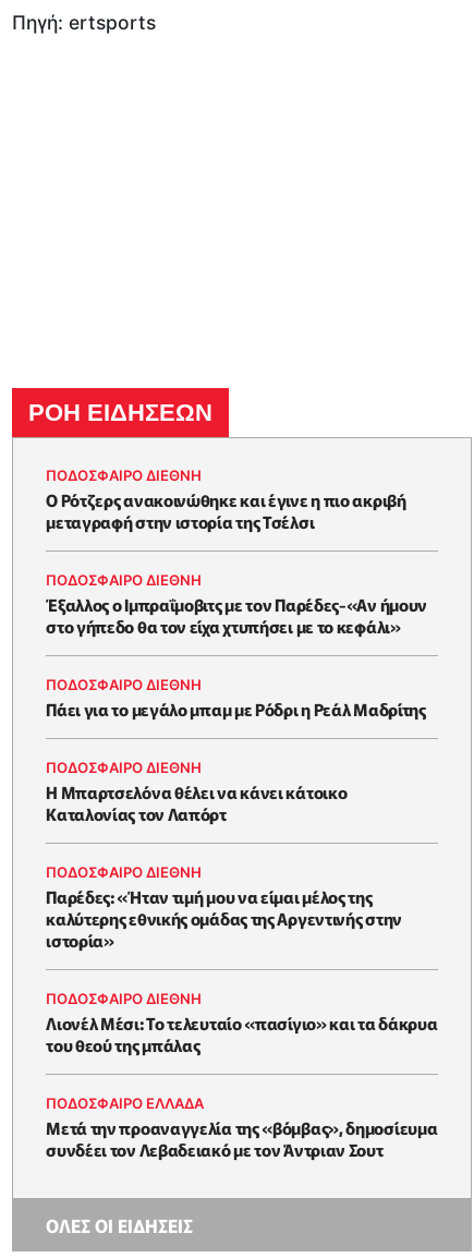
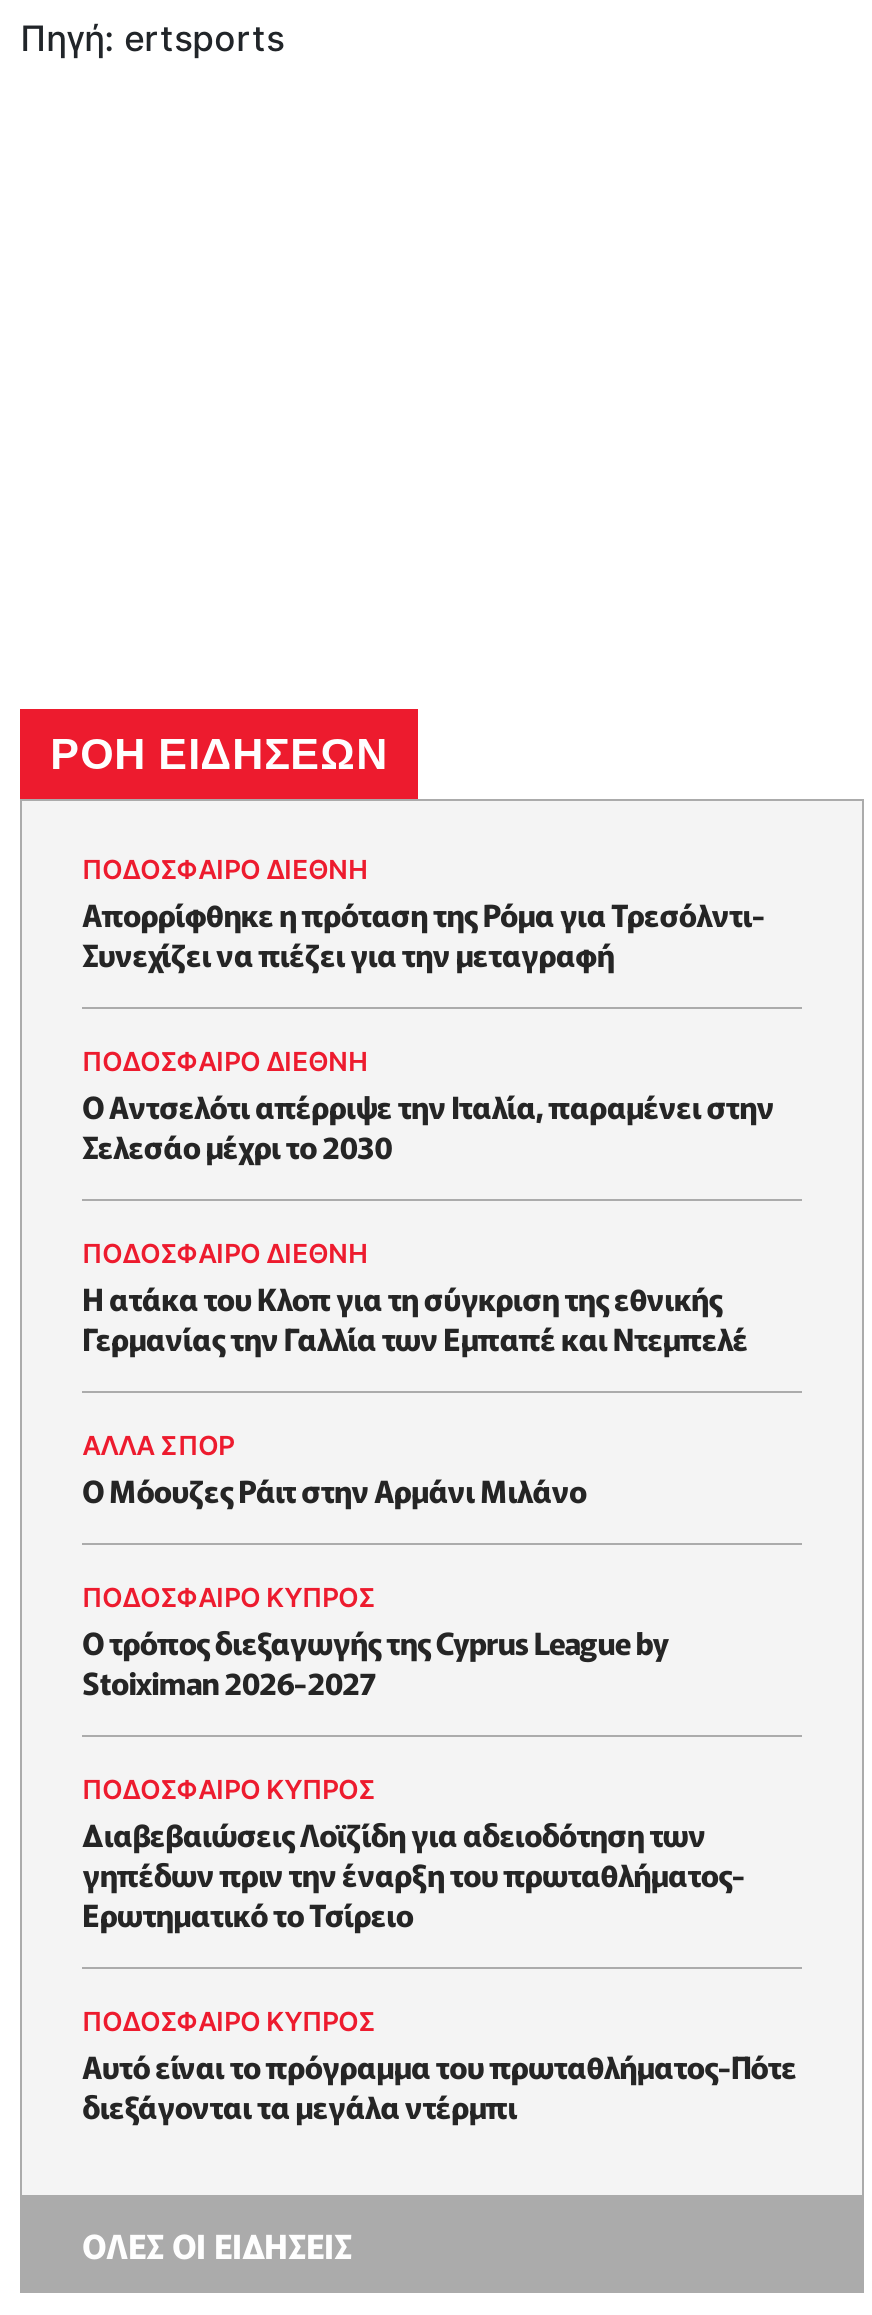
- Ο Ρότζερς ανακοινώθηκε και έγινε η πιο ακριβή
- μεταγραφή στην ιστορία της Τσέλσι
+ Απορρίφθηκε η πρόταση της Ρόμα για Τρεσόλντι-
+ Συνεχίζει να πιέζει για την μεταγραφή

- Έξαλλος ο Ιμπραΐμοβιτς με τον Παρέδες-«Αν ήμουν
- στο γήπεδο θα τον είχα χτυπήσει με το κεφάλι»
+ Ο Αντσελότι απέρριψε την Ιταλία, παραμένει στην
+ Σελεσάο μέχρι το 2030

- Πάει για το μεγάλο μπαμ με Ρόδρι η Ρεάλ Μαδρίτης
+ Η ατάκα του Κλοπ για τη σύγκριση της εθνικής
+ Γερμανίας την Γαλλία των Εμπαπέ και Ντεμπελέ

- ΠΟΔΟΣΦΑΙΡΟ ΔΙΕΘΝΗ
- Η Μπαρτσελόνα θέλει να κάνει κάτοικο
- Καταλονίας τον Λαπόρτ
+ ΑΛΛΑ ΣΠΟΡ
+ Ο Μόουζες Ράιτ στην Αρμάνι Μιλάνο

- ΠΟΔΟΣΦΑΙΡΟ ΔΙΕΘΝΗ
- Παρέδες: «Ήταν τιμή μου να είμαι μέλος της
- καλύτερης εθνικής ομάδας της Αργεντινής στην
- ιστορία»
+ ΠΟΔΟΣΦΑΙΡΟ ΚΥΠΡΟΣ
+ Ο τρόπος διεξαγωγής της Cyprus League by
+ Stoiximan 2026-2027

- ΠΟΔΟΣΦΑΙΡΟ ΔΙΕΘΝΗ
- Λιονέλ Μέσι: Το τελευταίο «πασίγιο» και τα δάκρυα
- του θεού της μπάλας
+ ΠΟΔΟΣΦΑΙΡΟ ΚΥΠΡΟΣ
+ Διαβεβαιώσεις Λοϊζίδη για αδειοδότηση των
+ γηπέδων πριν την έναρξη του πρωταθλήματος-
+ Ερωτηματικό το Τσίρειο

- ΠΟΔΟΣΦΑΙΡΟ ΕΛΛΑΔΑ
- Μετά την προαναγγελία της «βόμβας», δημοσίευμα
- συνδέει τον Λεβαδειακό με τον Άντριαν Σουτ
+ ΠΟΔΟΣΦΑΙΡΟ ΚΥΠΡΟΣ
+ Αυτό είναι το πρόγραμμα του πρωταθλήματος-Πότε
+ διεξάγονται τα μεγάλα ντέρμπι
